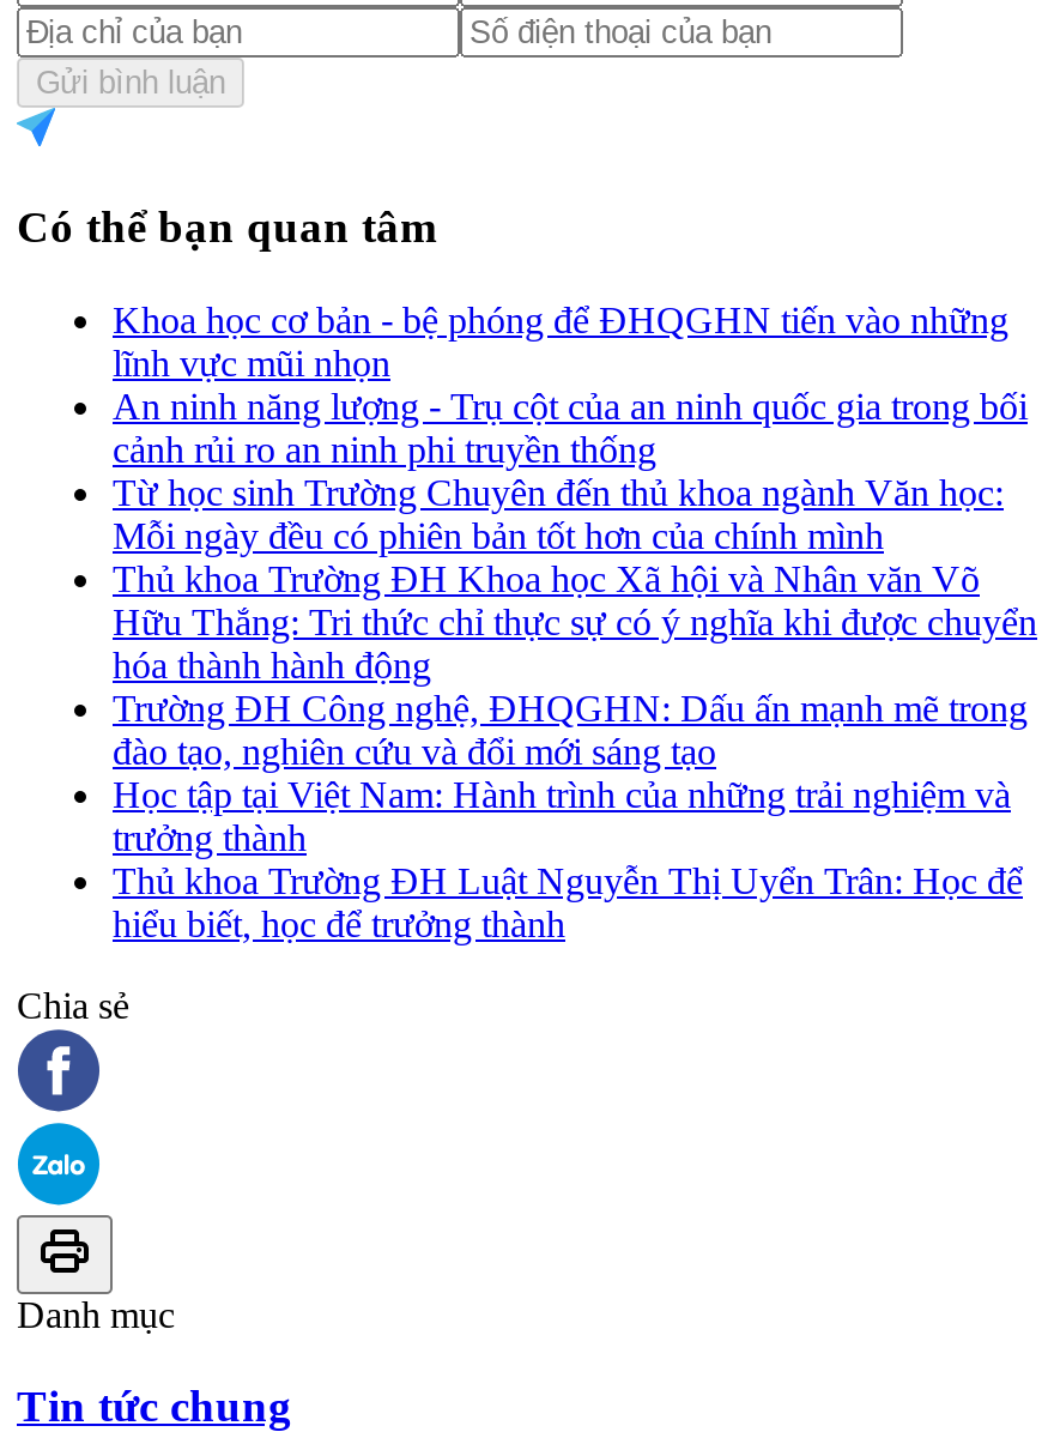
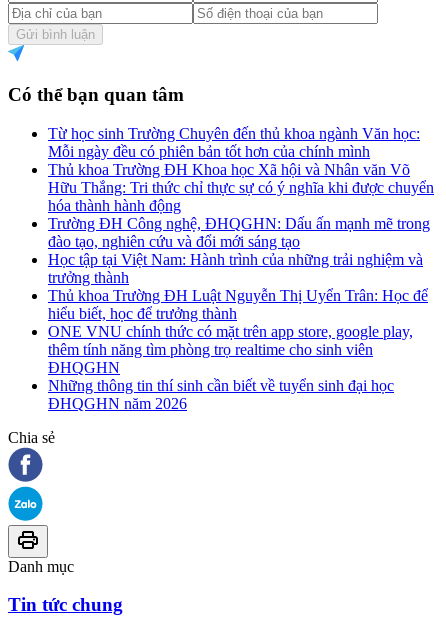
- Khoa học cơ bản - bệ phóng để ĐHQGHN tiến vào những
- lĩnh vực mũi nhọn
- An ninh năng lượng - Trụ cột của an ninh quốc gia trong bối
- cảnh rủi ro an ninh phi truyền thống

moved up: Từ học sinh Trường Chuyên đến thủ khoa ngành Văn học: | Mỗi ngày đều có phiên bản tốt hơn của chính mình | Thủ khoa Trường ĐH Khoa học Xã hội và Nhân văn Võ | ... | Thủ khoa Trường ĐH Luật Nguyễn Thị Uyển Trân: Học để | hiểu biết, học để trưởng thành

+ ONE VNU chính thức có mặt trên app store, google play,
+ thêm tính năng tìm phòng trọ realtime cho sinh viên
+ ĐHQGHN
+ Những thông tin thí sinh cần biết về tuyển sinh đại học
+ ĐHQGHN năm 2026
